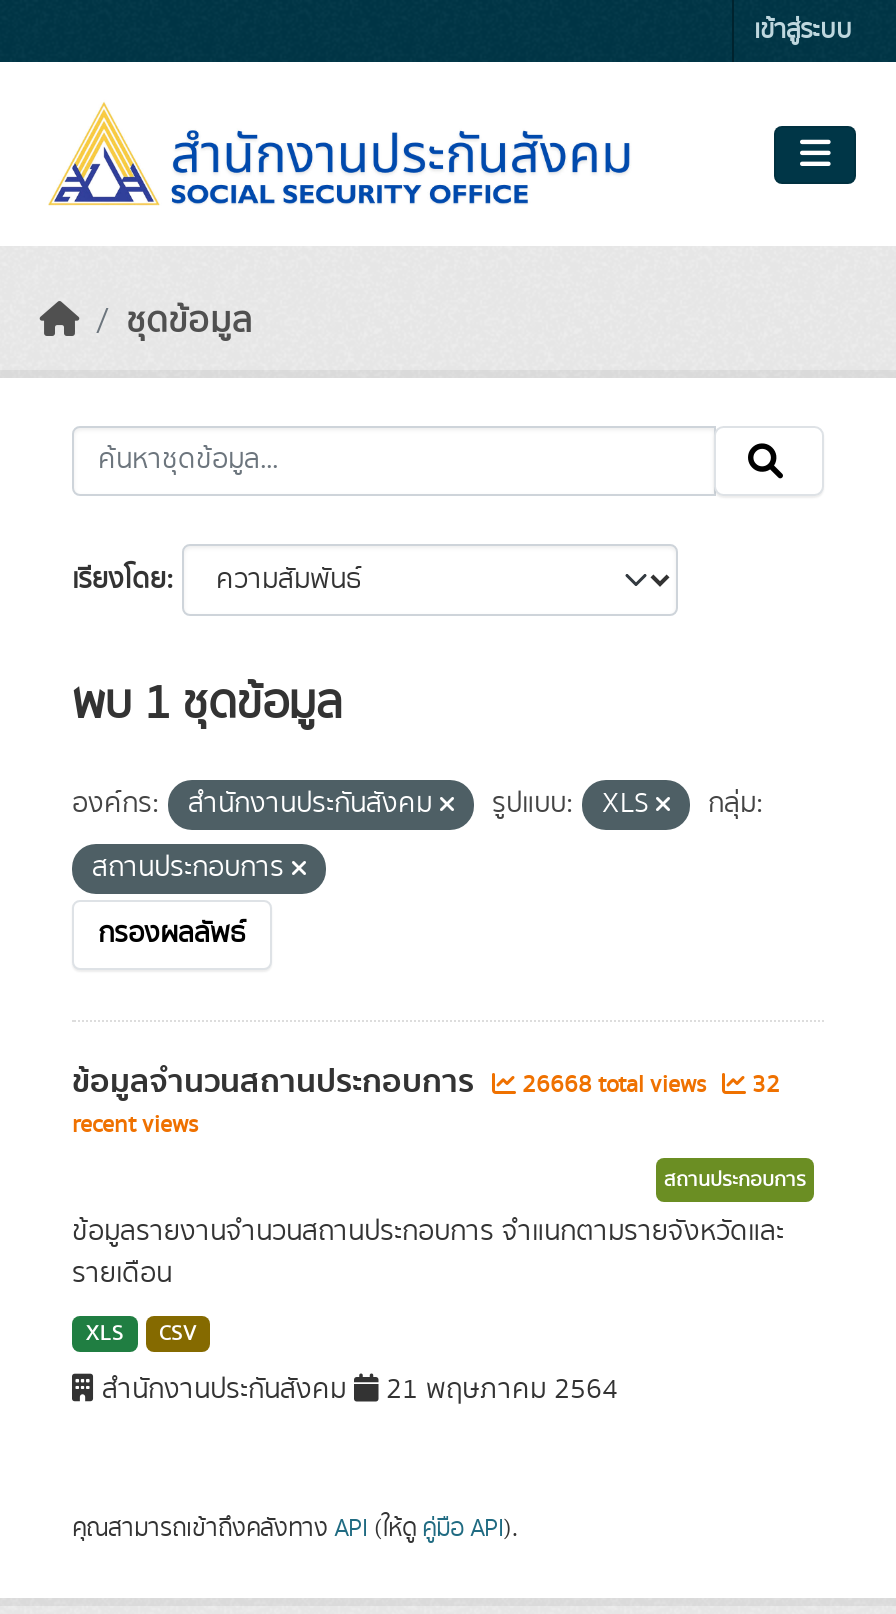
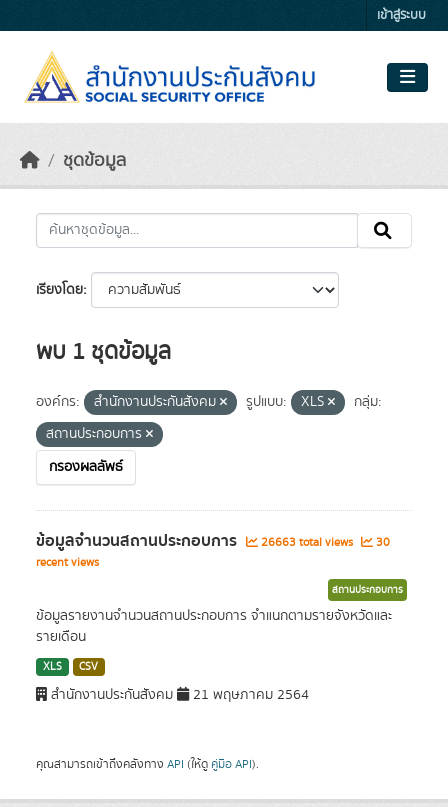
- 26668 total views
+ 26663 total views

- 32
+ 30
